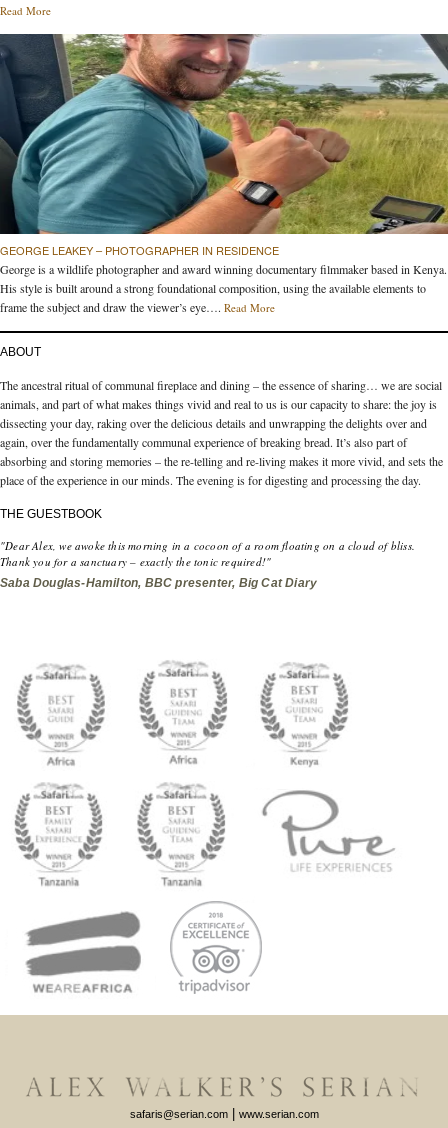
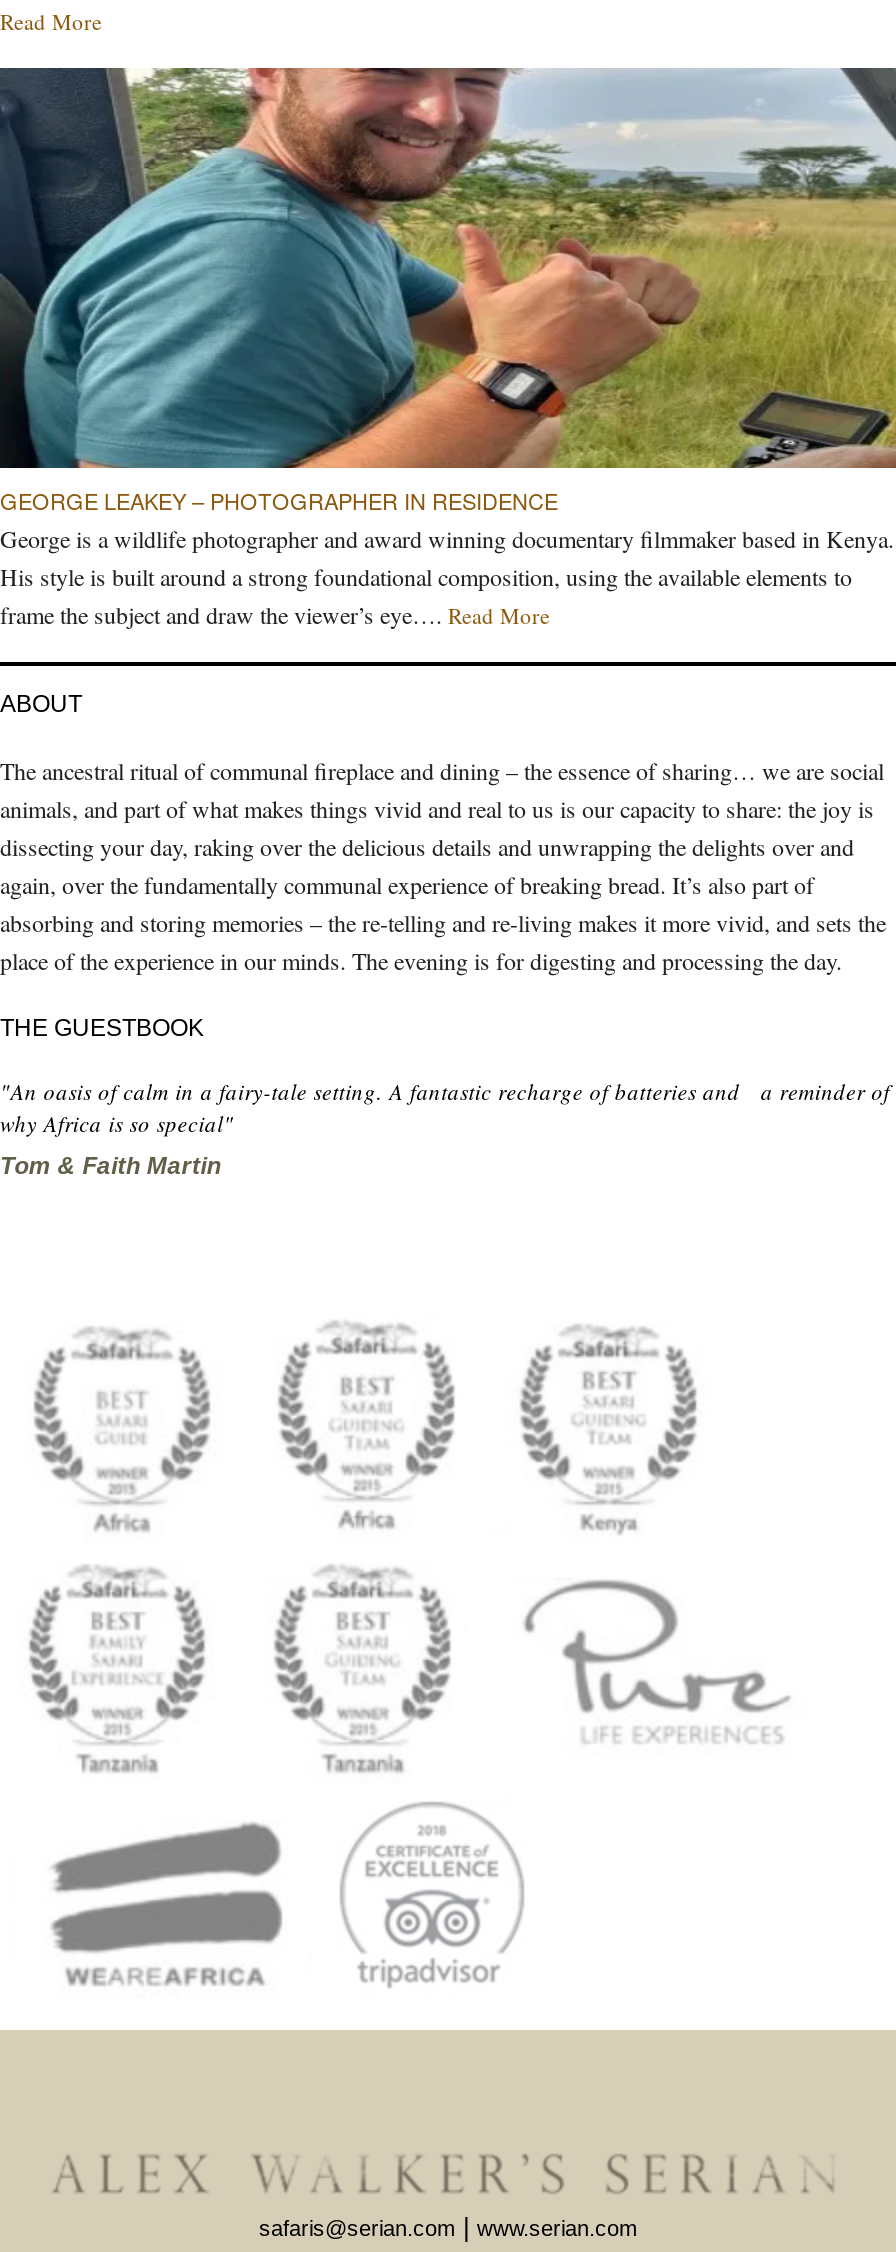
- "Dear Alex, we awoke this morning in a cocoon of a room floating on a cloud of bliss.
- Thank you for a sanctuary – exactly the tonic required!"
+ "An oasis of calm in a fairy-tale setting. A fantastic recharge of batteries and a reminder of
+ why Africa is so special"

- Saba Douglas-Hamilton, BBC presenter, Big Cat Diary
+ Tom & Faith Martin
